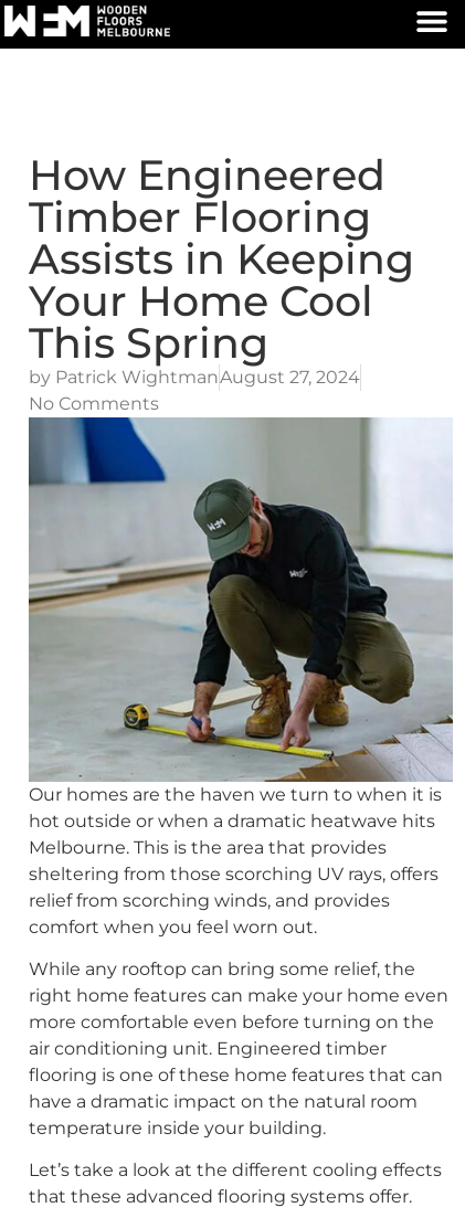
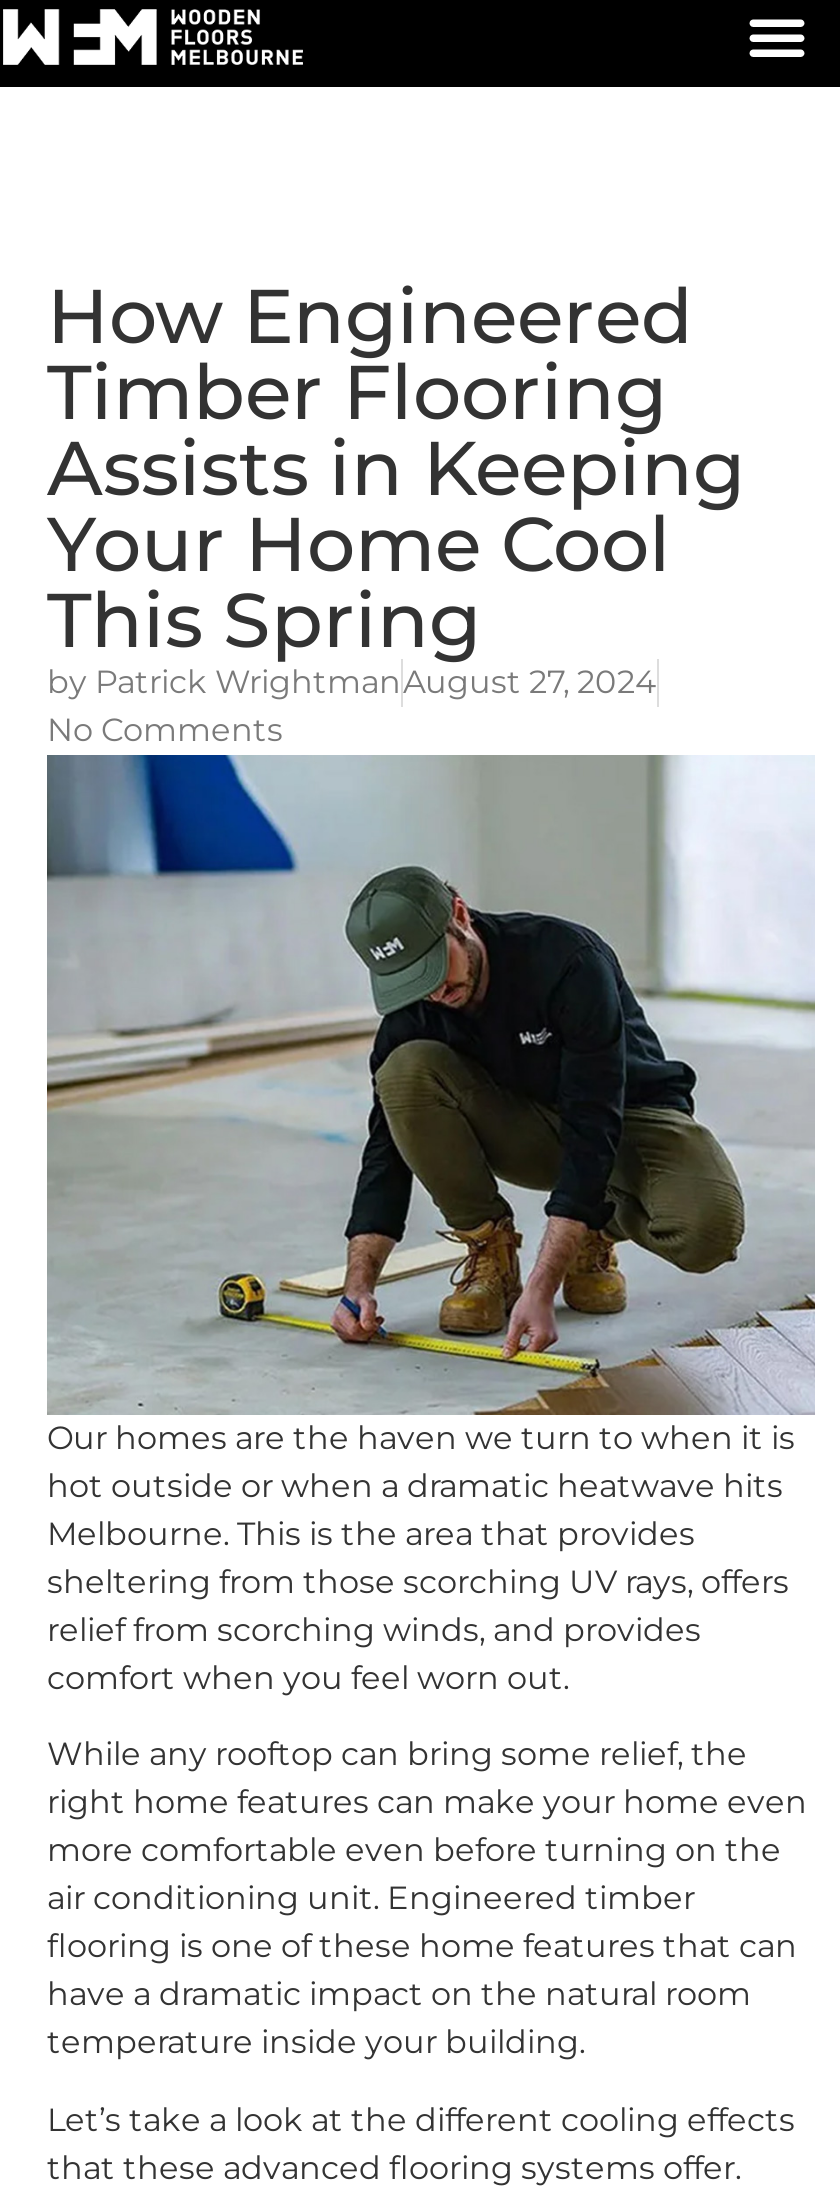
- by Patrick WightmanAugust 27, 2024
+ by Patrick WrightmanAugust 27, 2024
